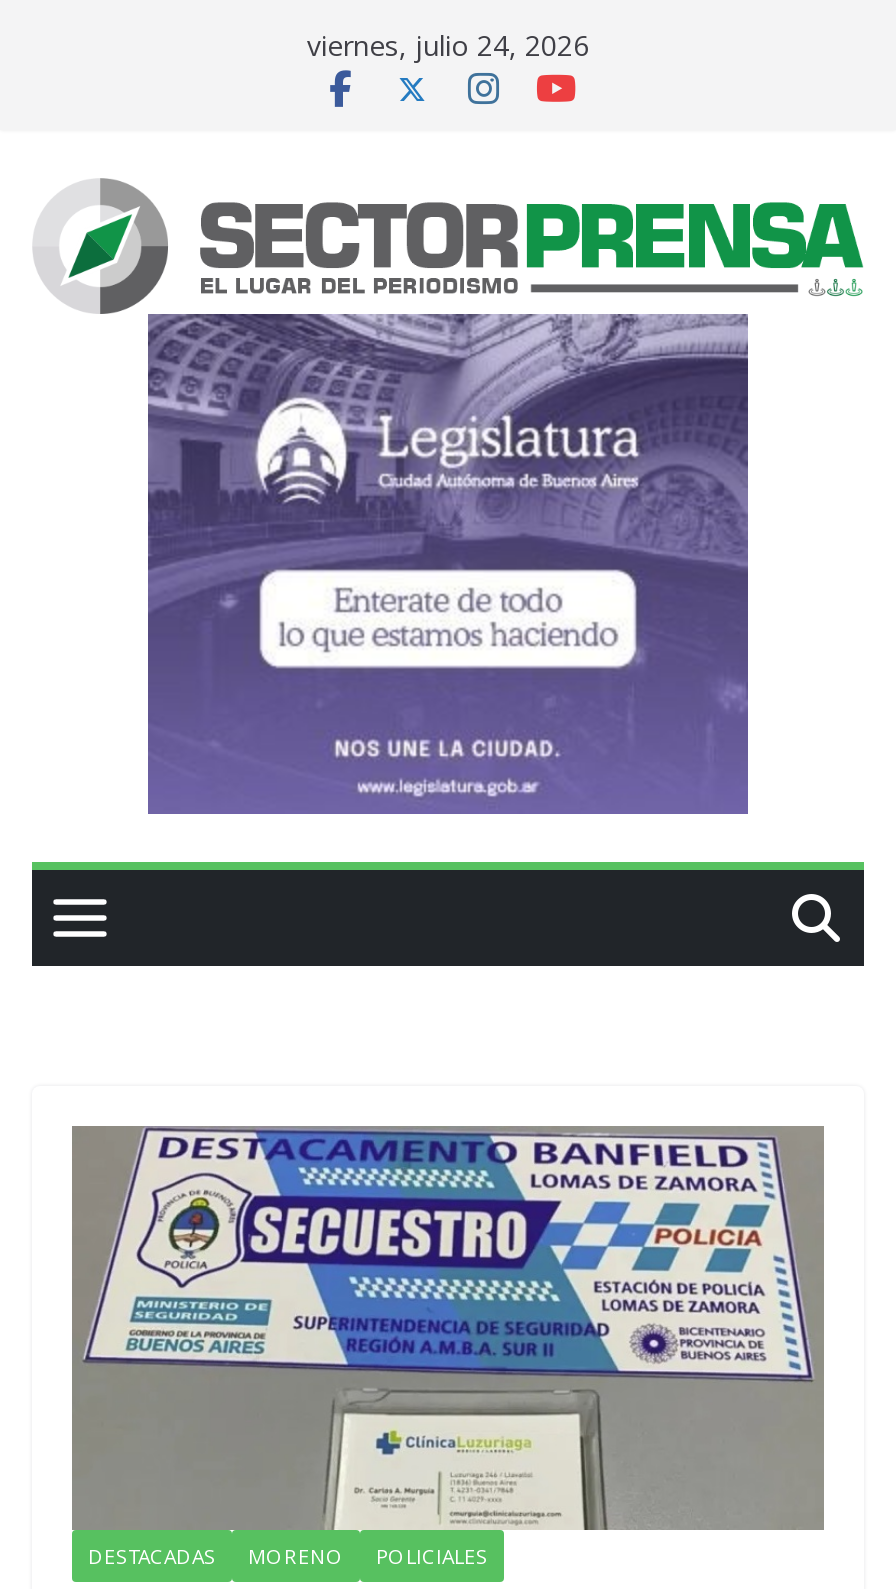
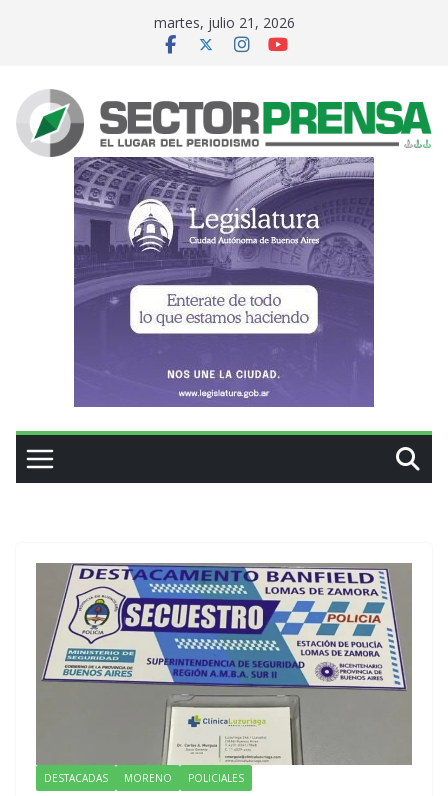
- viernes, julio 24, 2026
+ martes, julio 21, 2026
